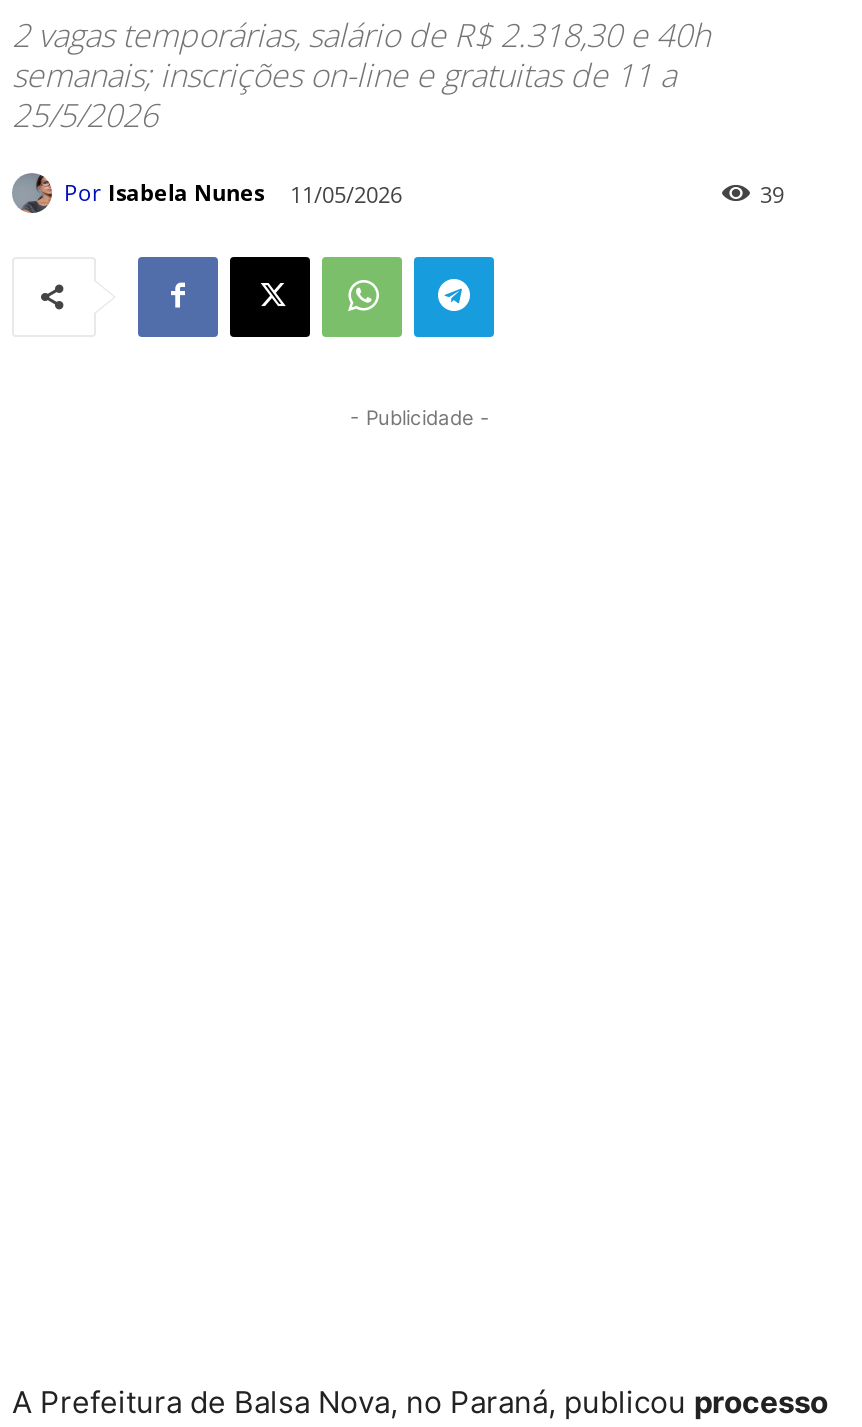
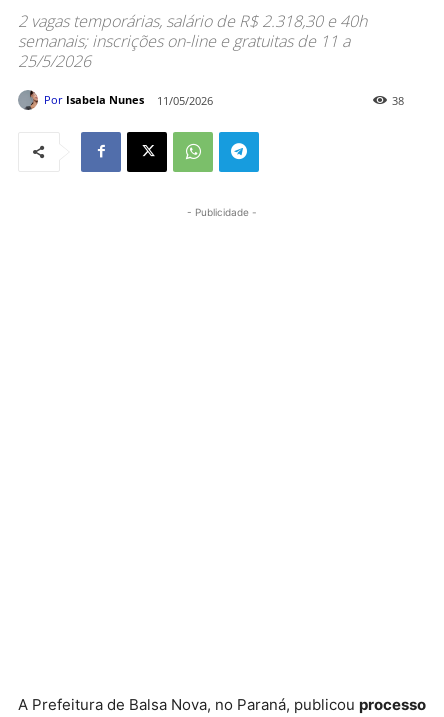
- 39
+ 38
